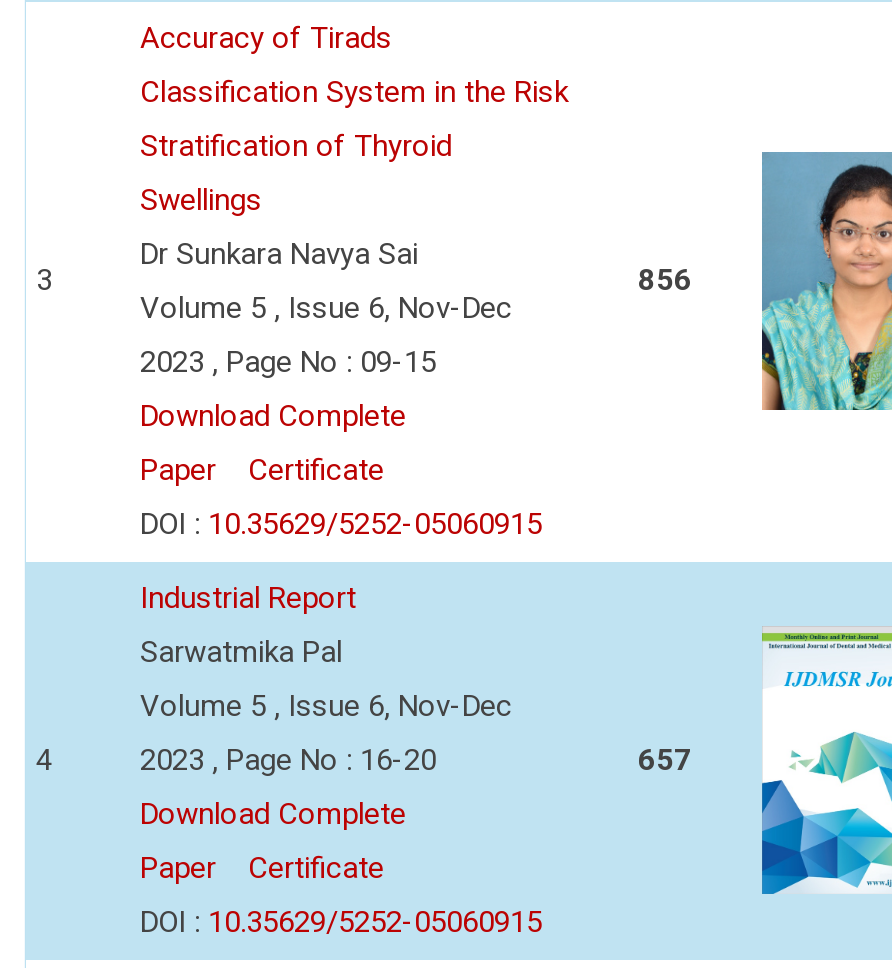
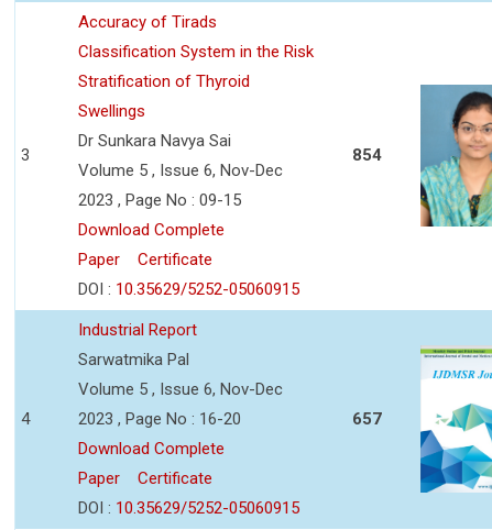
- 856
+ 854
